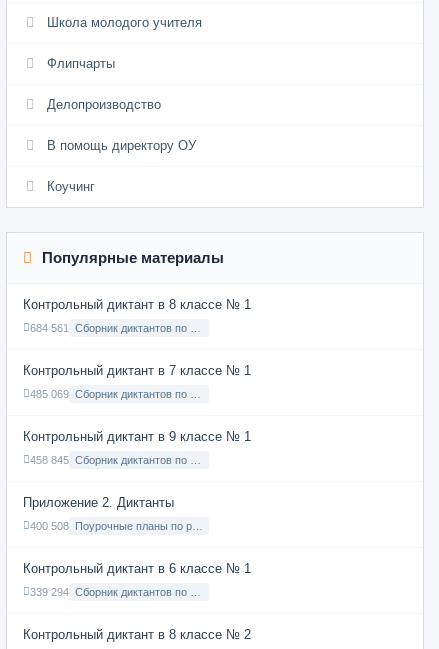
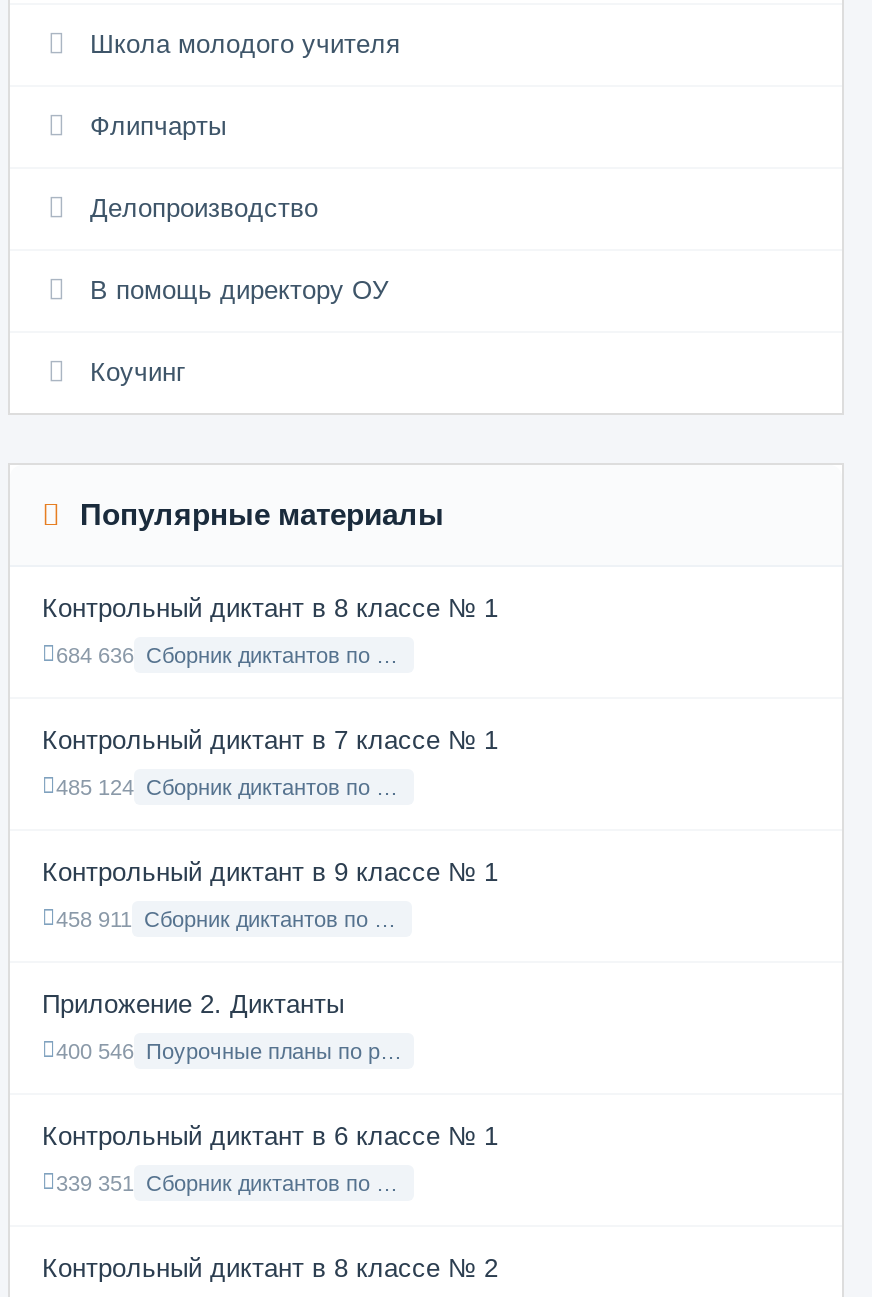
- 684 561
+ 684 636

- 485 069
+ 485 124

- 458 845
+ 458 911

- 400 508
+ 400 546

- 339 294
+ 339 351
